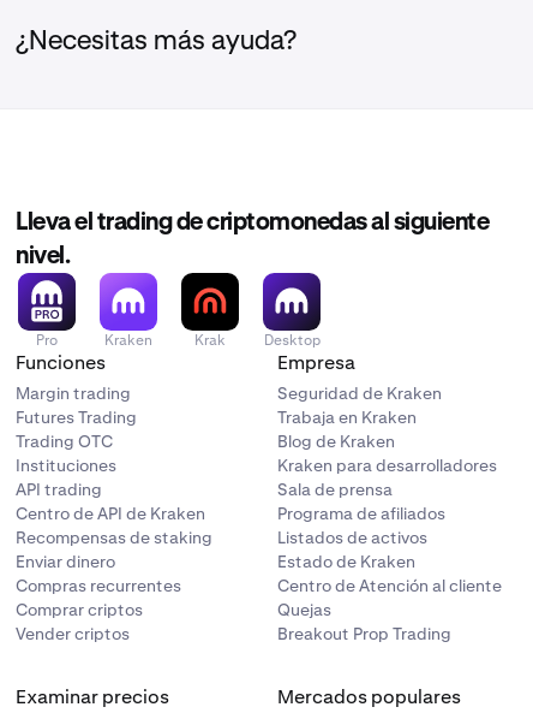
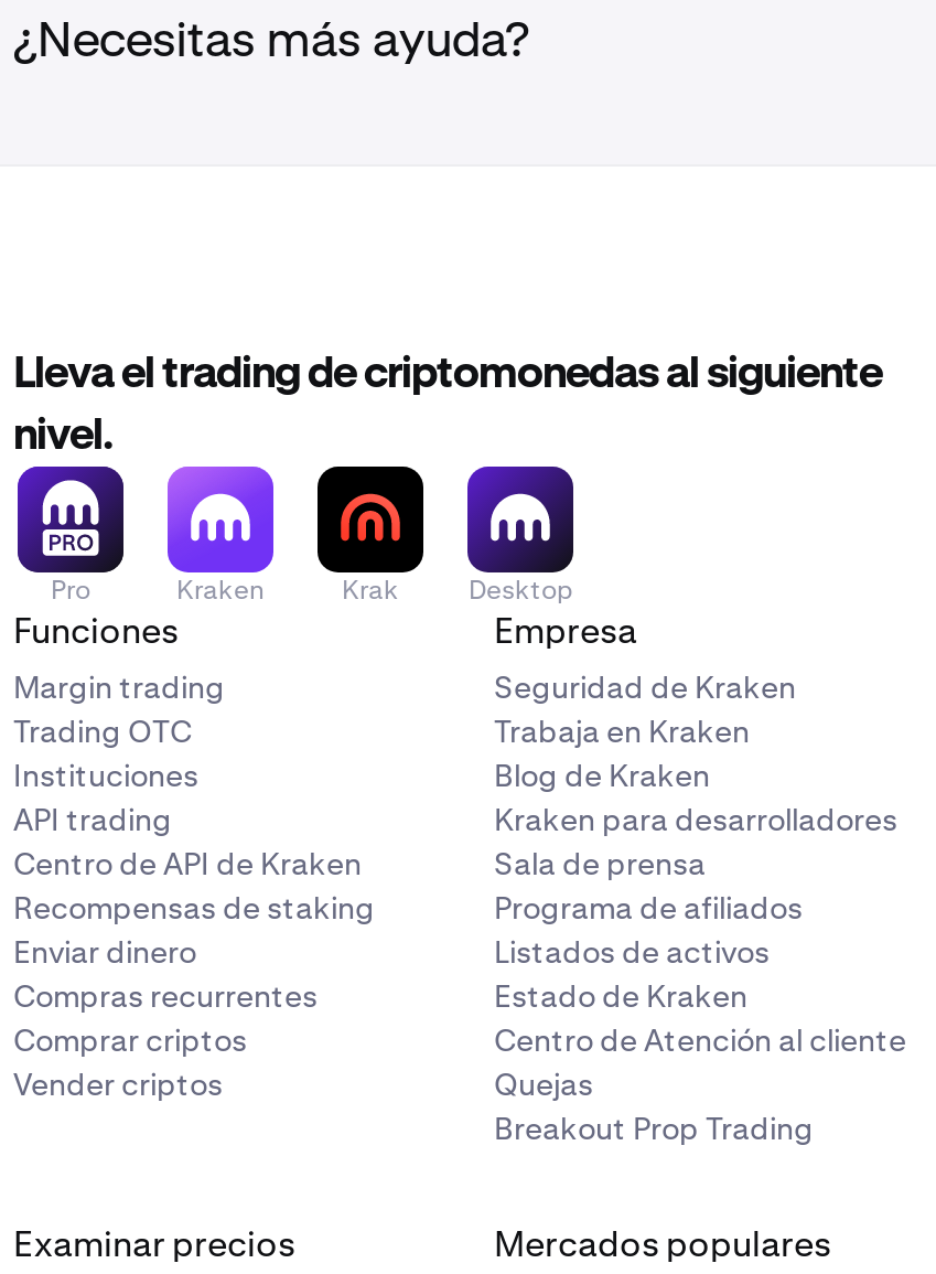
- Futures Trading

moved up: Trading OTC | Instituciones | API trading | ... | Comprar criptos | Vender criptos
